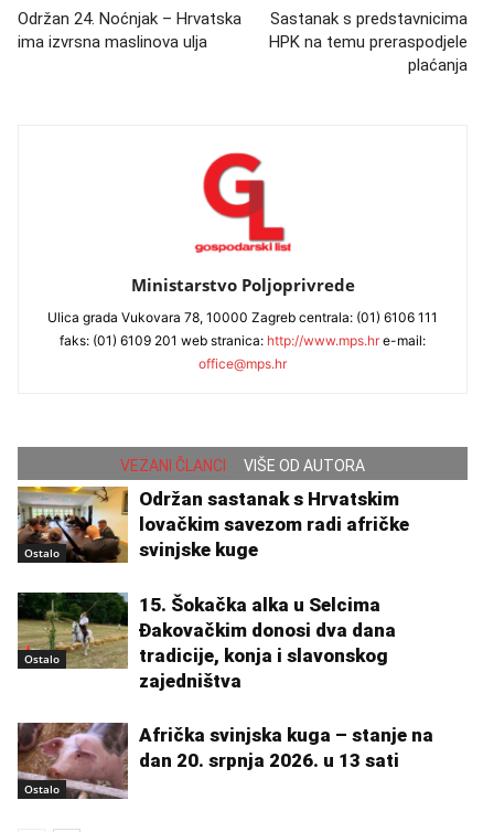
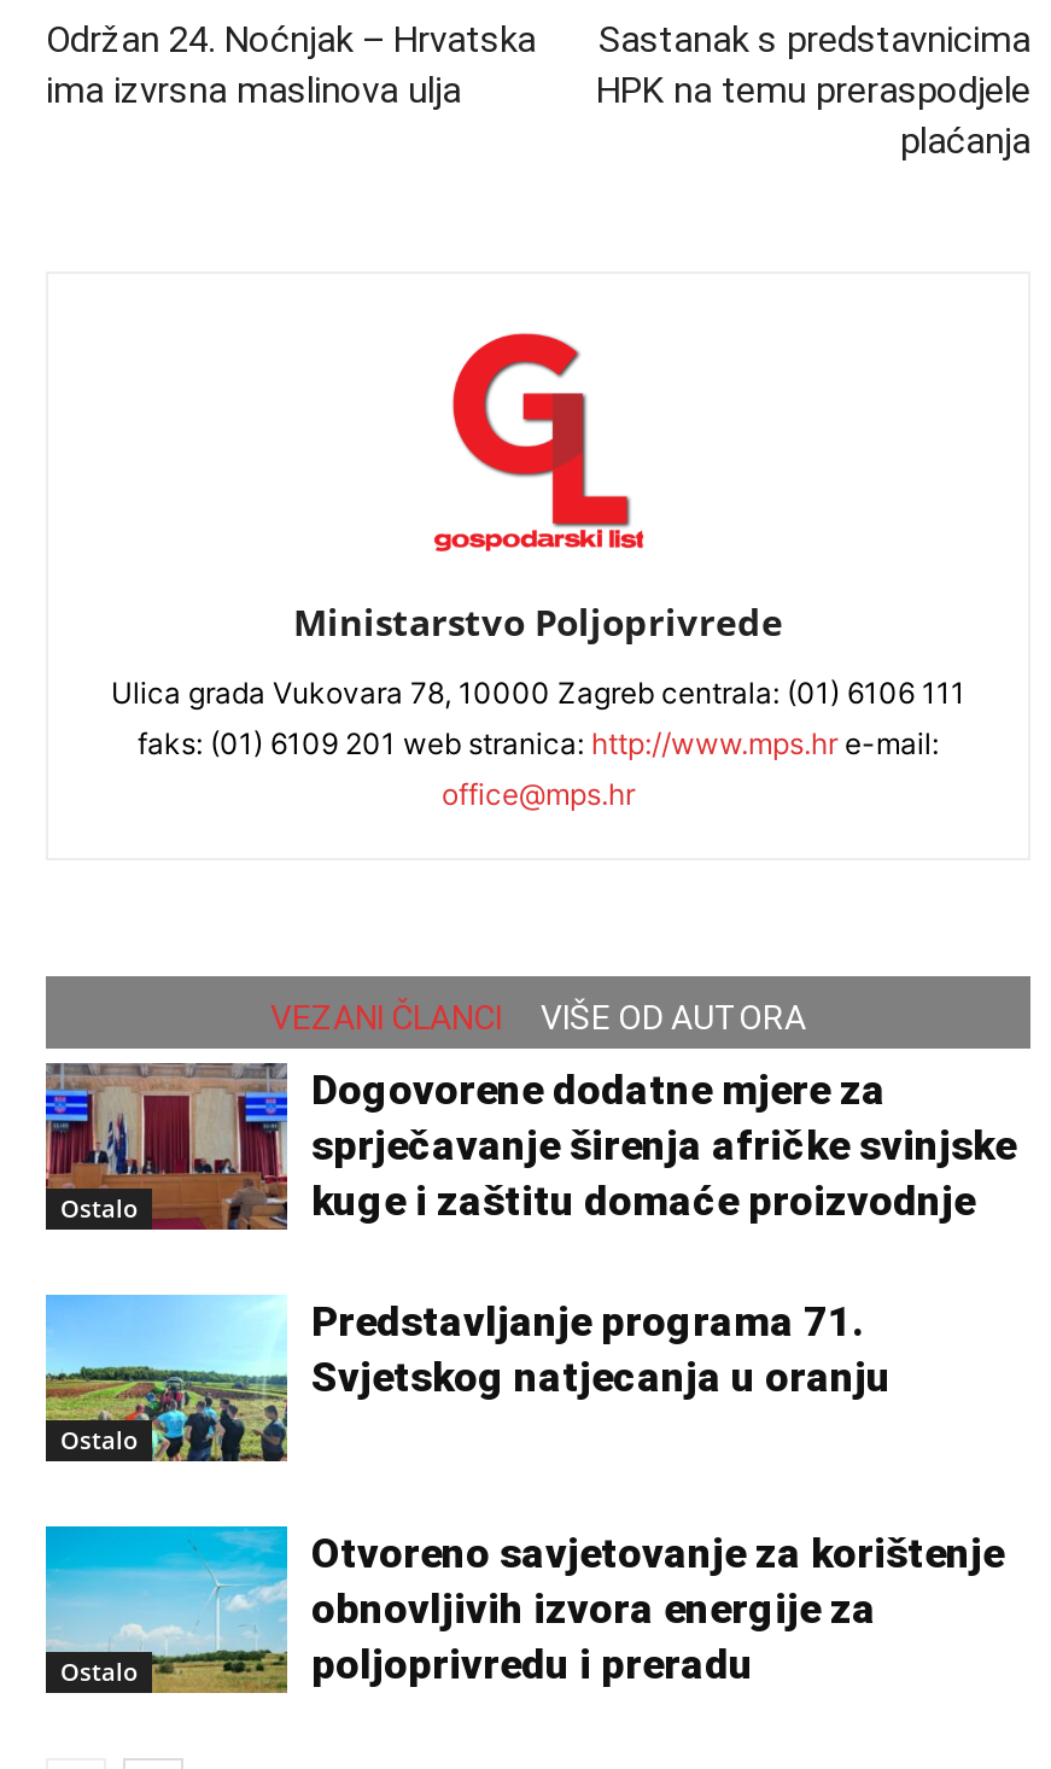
- [image]
- Održan sastanak s Hrvatskim
- lovačkim savezom radi afričke
- svinjske kuge
+ [image]
+ Dogovorene dodatne mjere za
+ sprječavanje širenja afričke svinjske
+ kuge i zaštitu domaće proizvodnje

- [image]
- 15. Šokačka alka u Selcima
- Đakovačkim donosi dva dana
- tradicije, konja i slavonskog
- zajedništva
+ [image]
+ Predstavljanje programa 71.
+ Svjetskog natjecanja u oranju

- [image]
- Afrička svinjska kuga – stanje na
- dan 20. srpnja 2026. u 13 sati
+ [image]
+ Otvoreno savjetovanje za korištenje
+ obnovljivih izvora energije za
+ poljoprivredu i preradu
